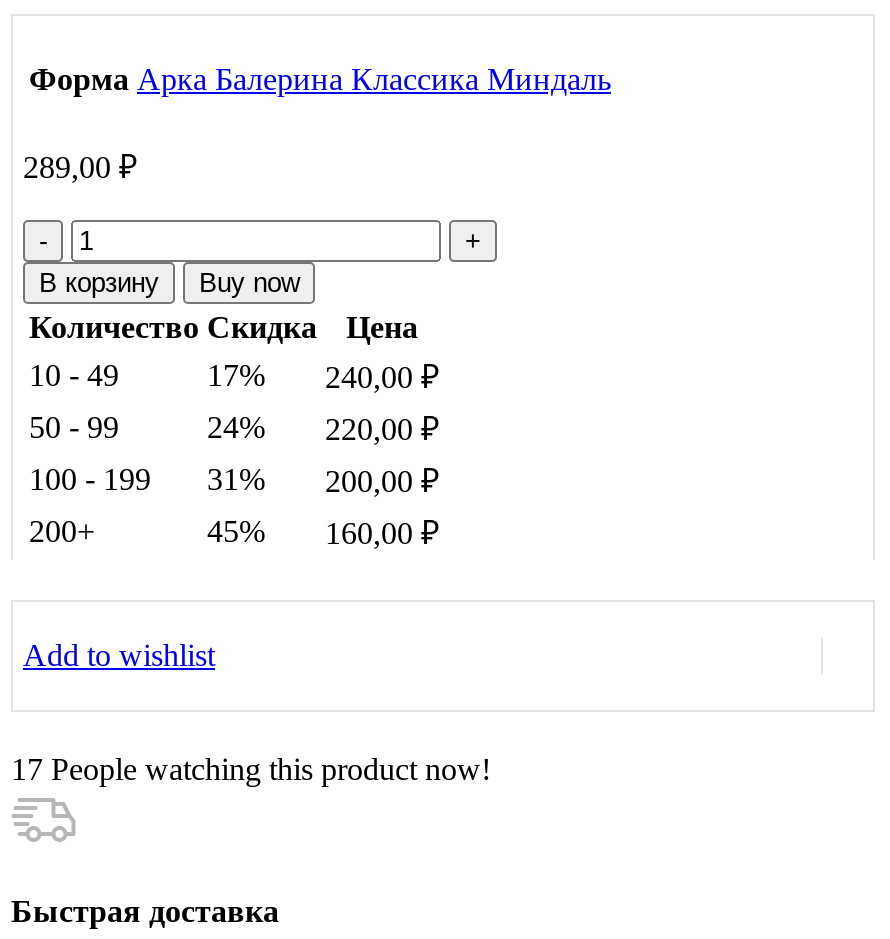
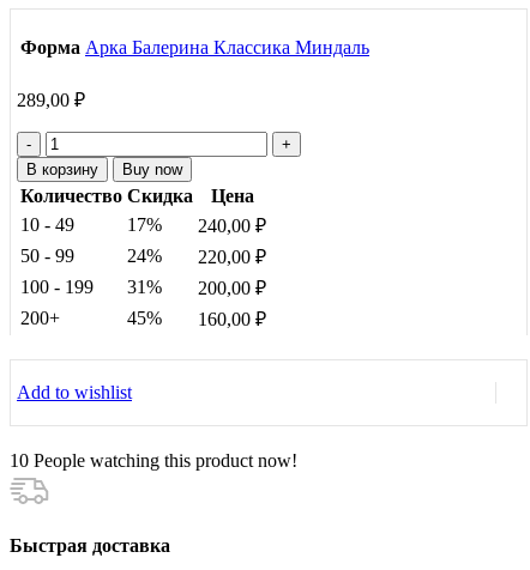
- 17 People watching this product now!
+ 10 People watching this product now!
